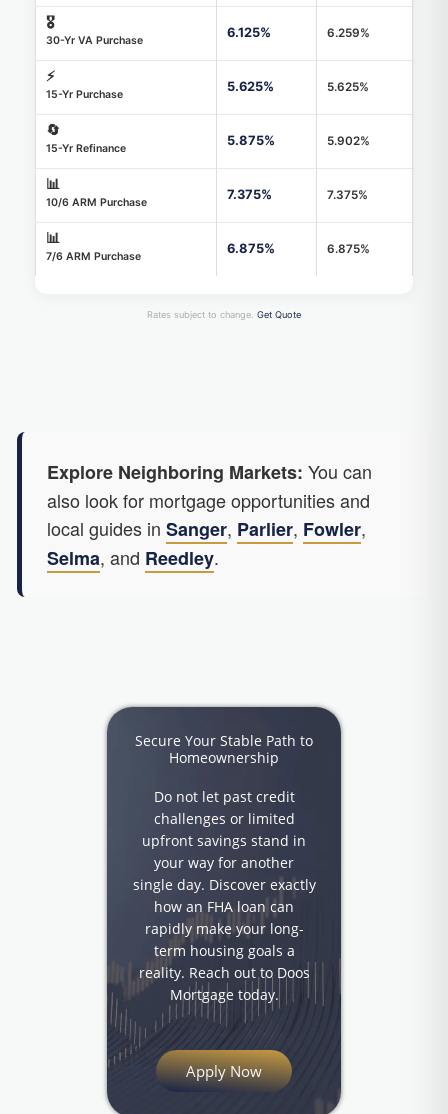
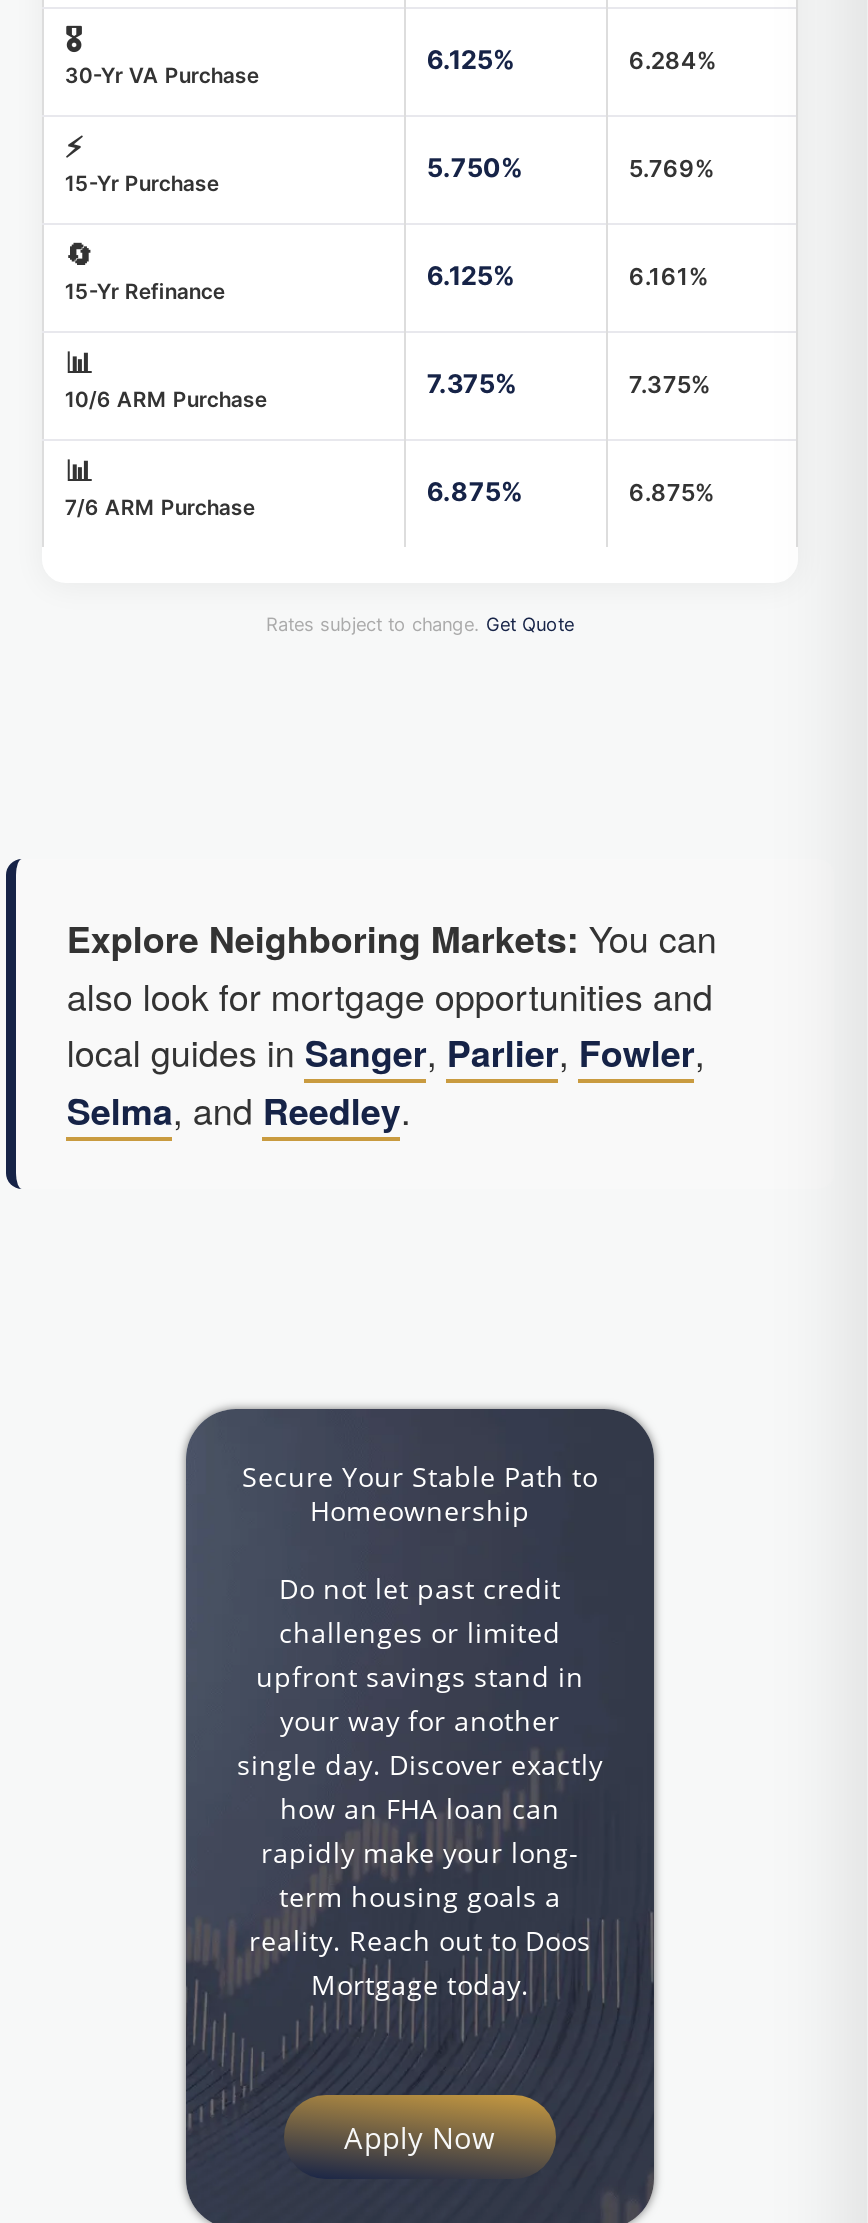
- 6.259%
+ 6.284%

- 5.625%
+ 5.750%

- 5.625%
+ 5.769%

- 5.875%
+ 6.125%

- 5.902%
+ 6.161%
